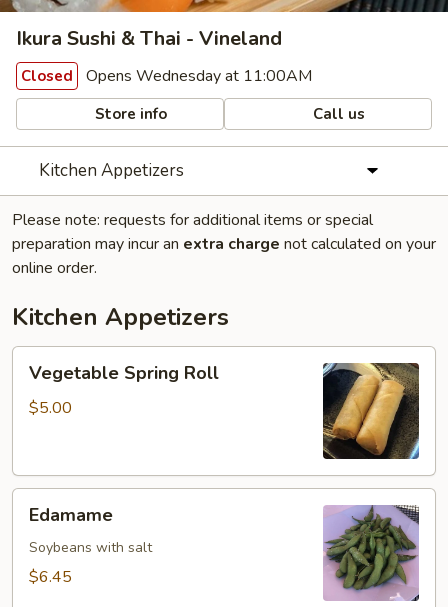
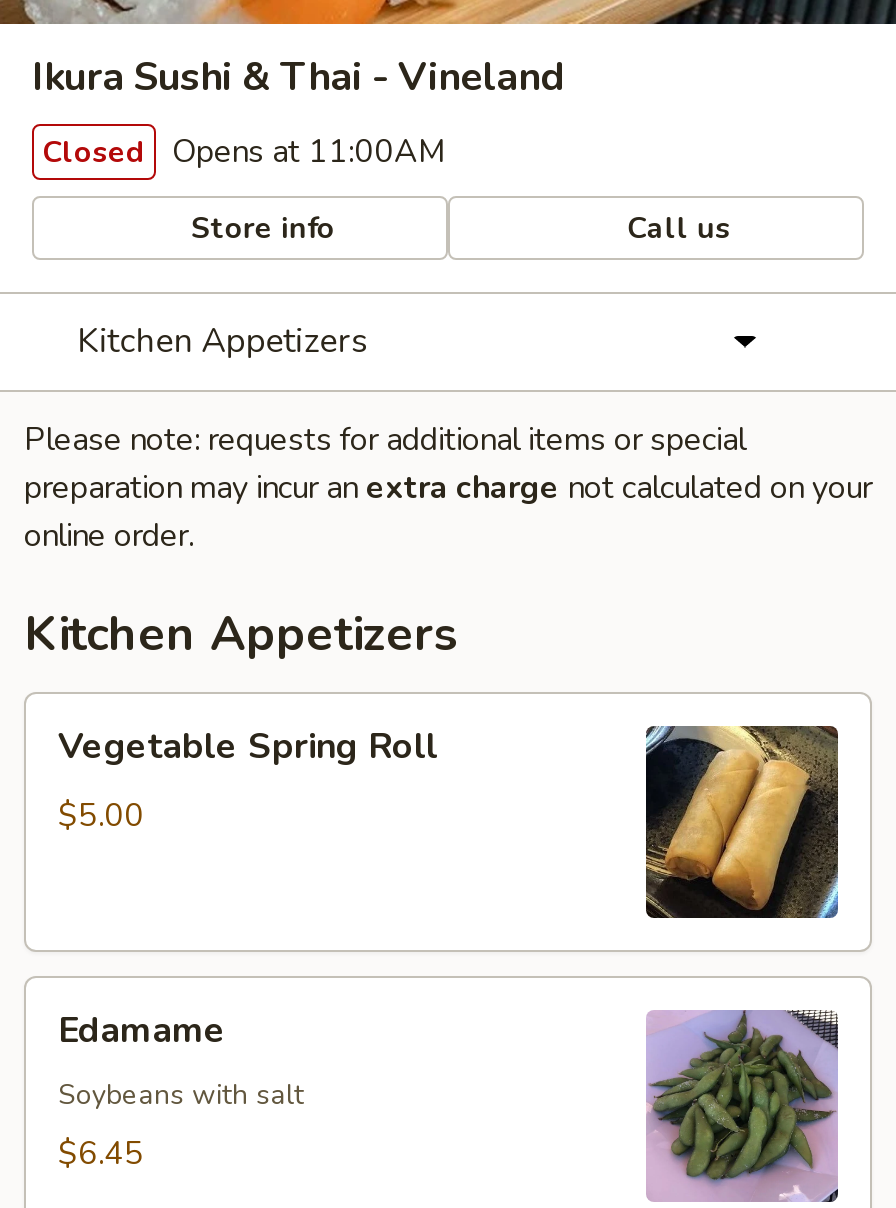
- Closed Opens Wednesday at 11:00AM
+ Closed Opens at 11:00AM
